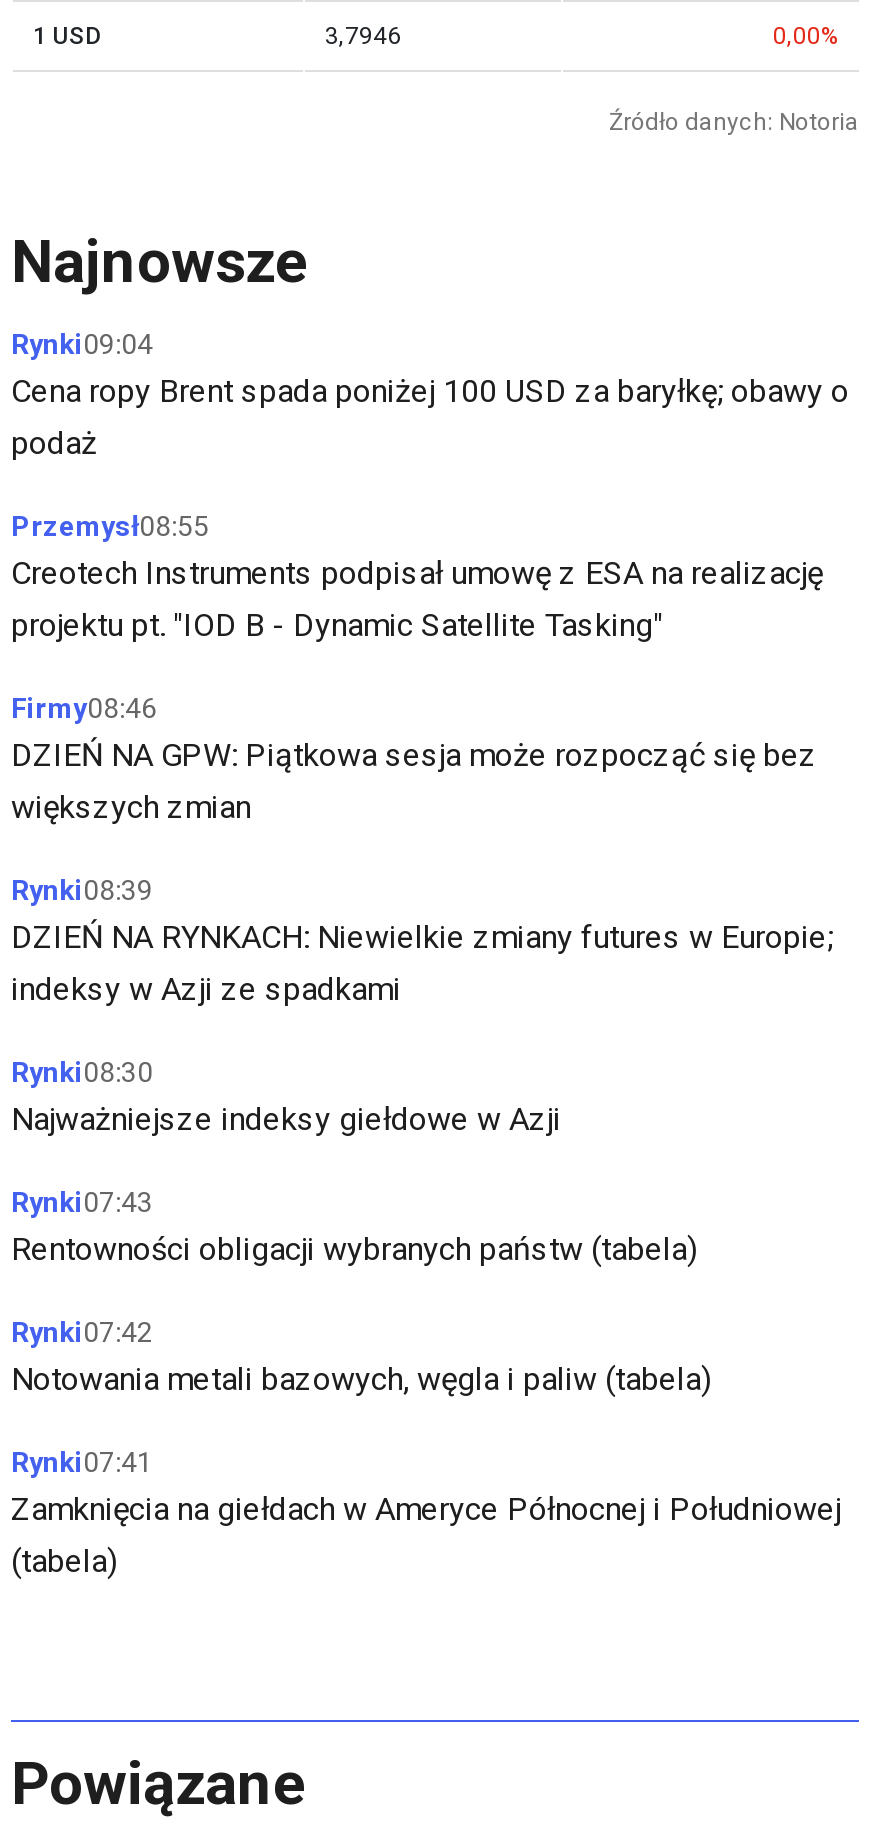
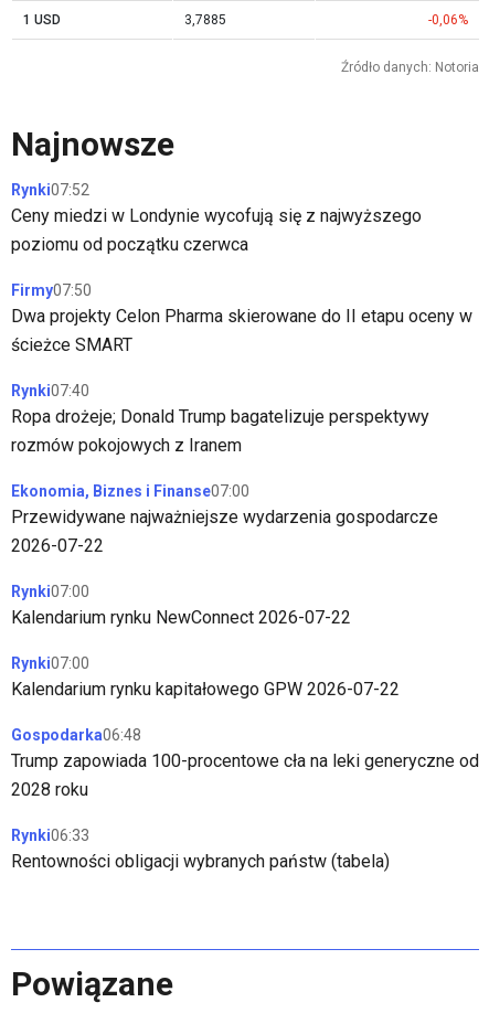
- 3,7946
+ 3,7885

- 0,00%
+ -0,06%

- Rynki09:04
- Cena ropy Brent spada poniżej 100 USD za baryłkę; obawy o
- podaż
- Przemysł08:55
- Creotech Instruments podpisał umowę z ESA na realizację
- projektu pt. "IOD B - Dynamic Satellite Tasking"
- Firmy08:46
- DZIEŃ NA GPW: Piątkowa sesja może rozpocząć się bez
- większych zmian
- Rynki08:39
- DZIEŃ NA RYNKACH: Niewielkie zmiany futures w Europie;
- indeksy w Azji ze spadkami
- Rynki08:30
- Najważniejsze indeksy giełdowe w Azji
- Rynki07:43
+ Rynki07:52
+ Ceny miedzi w Londynie wycofują się z najwyższego
+ poziomu od początku czerwca
+ Firmy07:50
+ Dwa projekty Celon Pharma skierowane do II etapu oceny w
+ ścieżce SMART
+ Rynki07:40
+ Ropa drożeje; Donald Trump bagatelizuje perspektywy
+ rozmów pokojowych z Iranem
+ Ekonomia, Biznes i Finanse07:00
+ Przewidywane najważniejsze wydarzenia gospodarcze
+ 2026-07-22
+ Rynki07:00
+ Kalendarium rynku NewConnect 2026-07-22
+ Rynki07:00
+ Kalendarium rynku kapitałowego GPW 2026-07-22
+ Gospodarka06:48
+ Trump zapowiada 100-procentowe cła na leki generyczne od
+ 2028 roku
+ Rynki06:33

moved down: Rentowności obligacji wybranych państw (tabela)

- Rynki07:42
- Notowania metali bazowych, węgla i paliw (tabela)
- Rynki07:41
- Zamknięcia na giełdach w Ameryce Północnej i Południowej
- (tabela)
